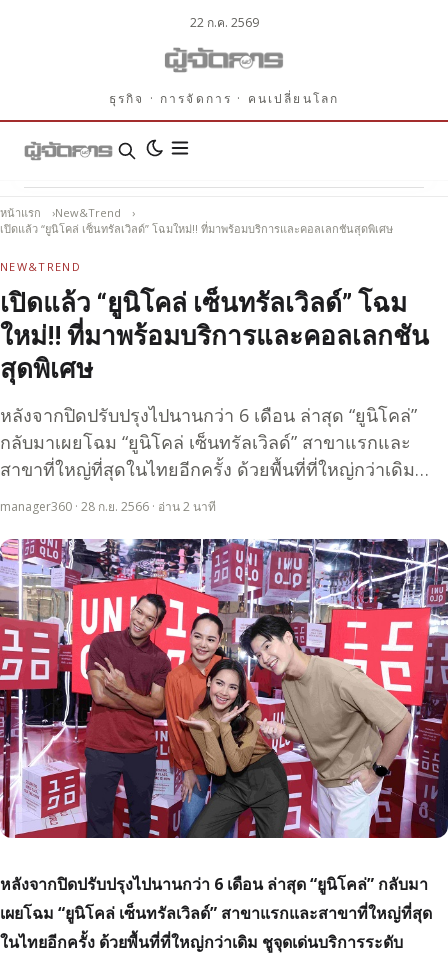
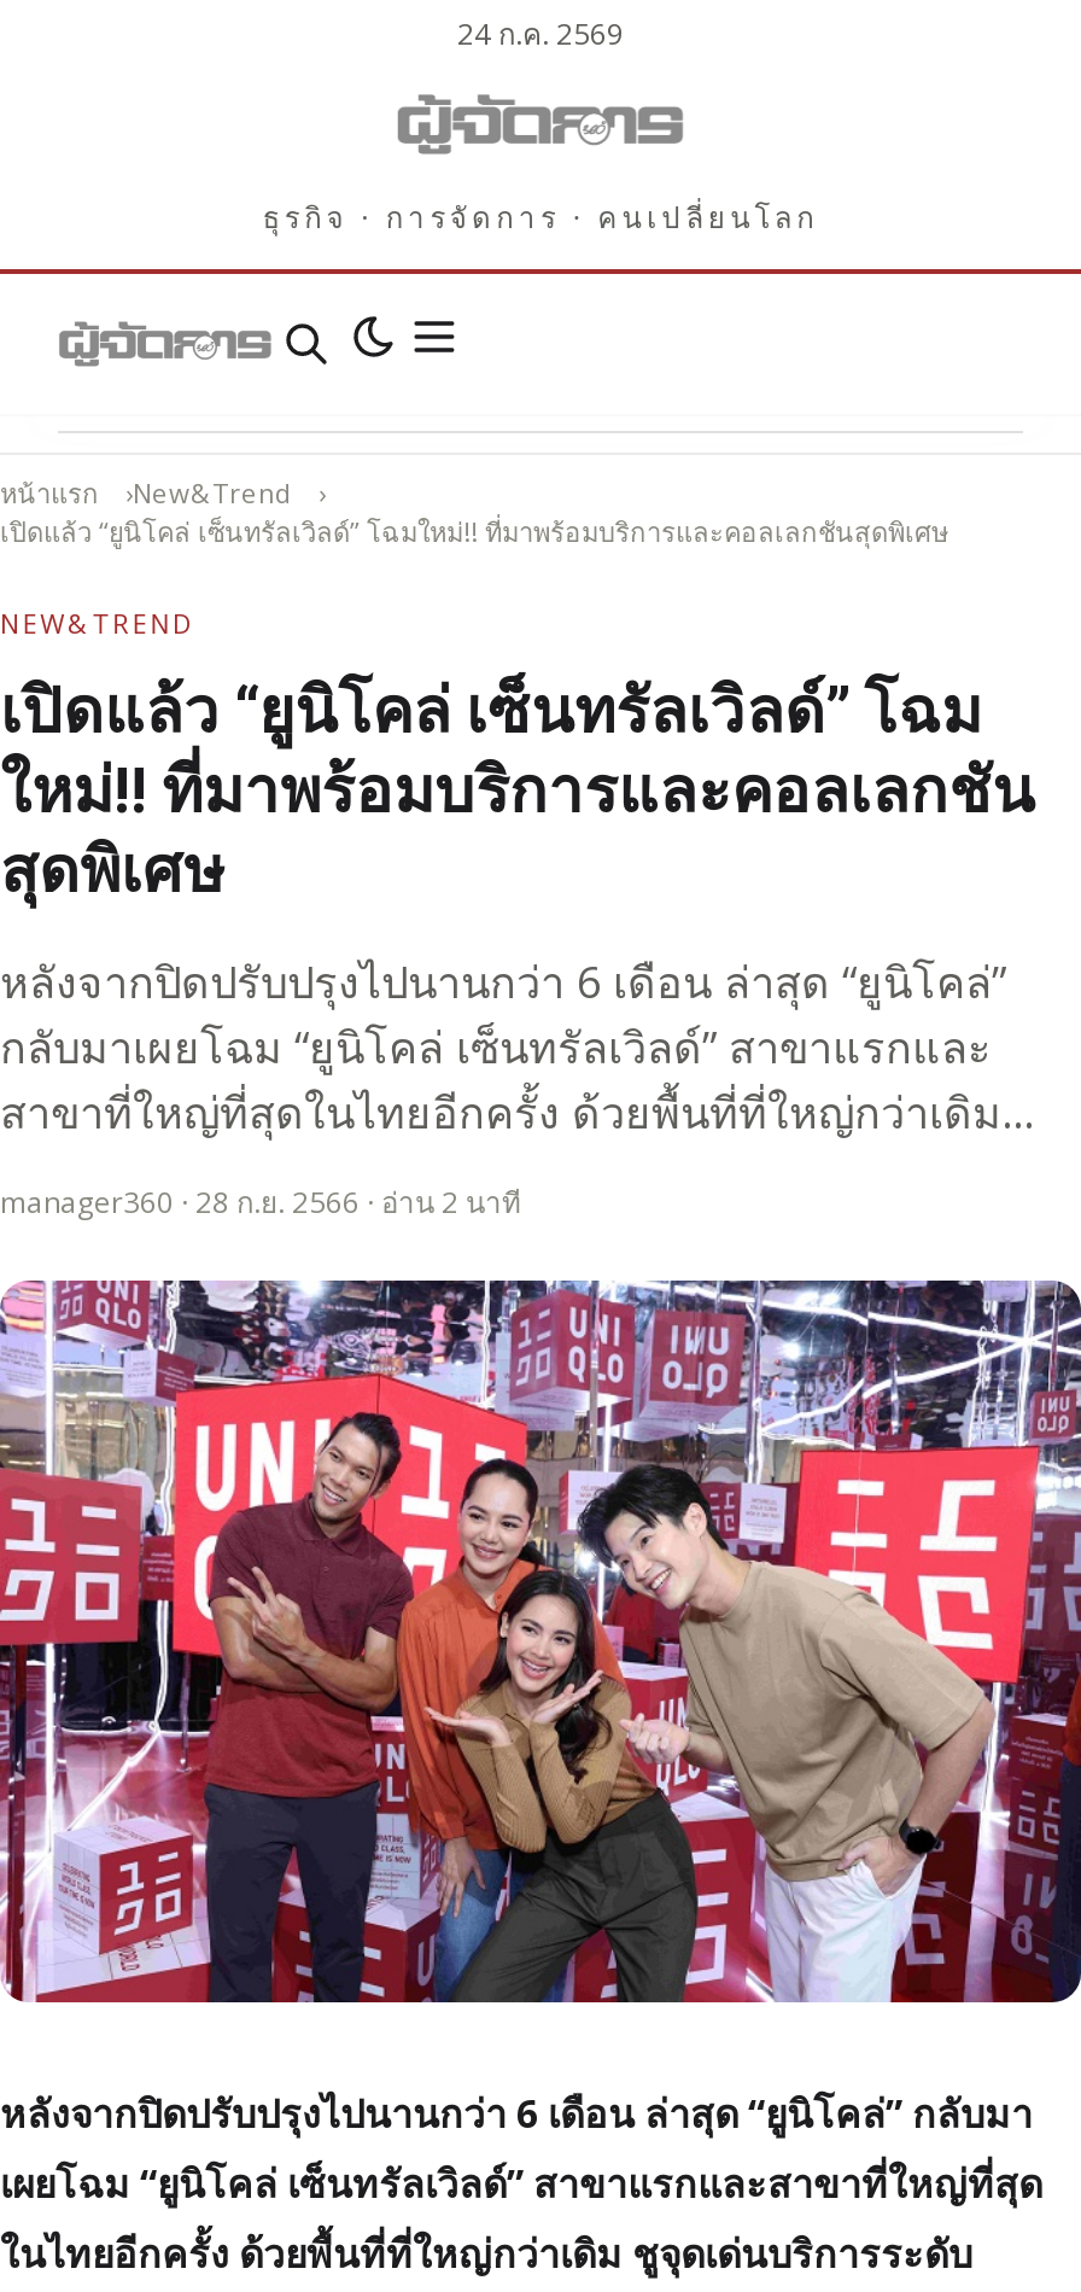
- 22 ก.ค. 2569
+ 24 ก.ค. 2569
